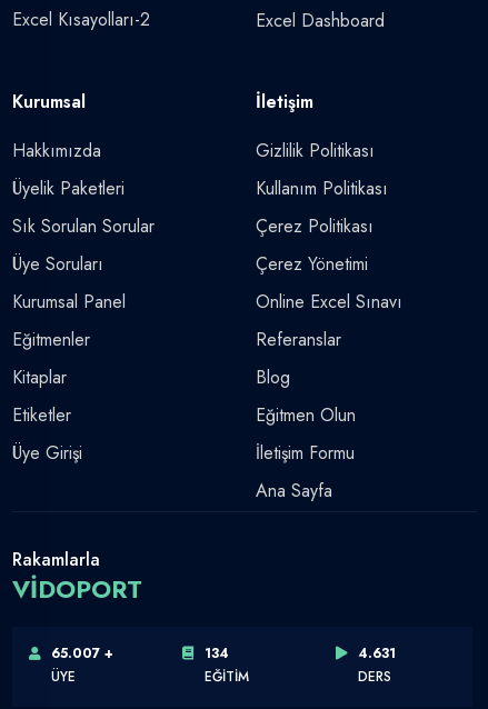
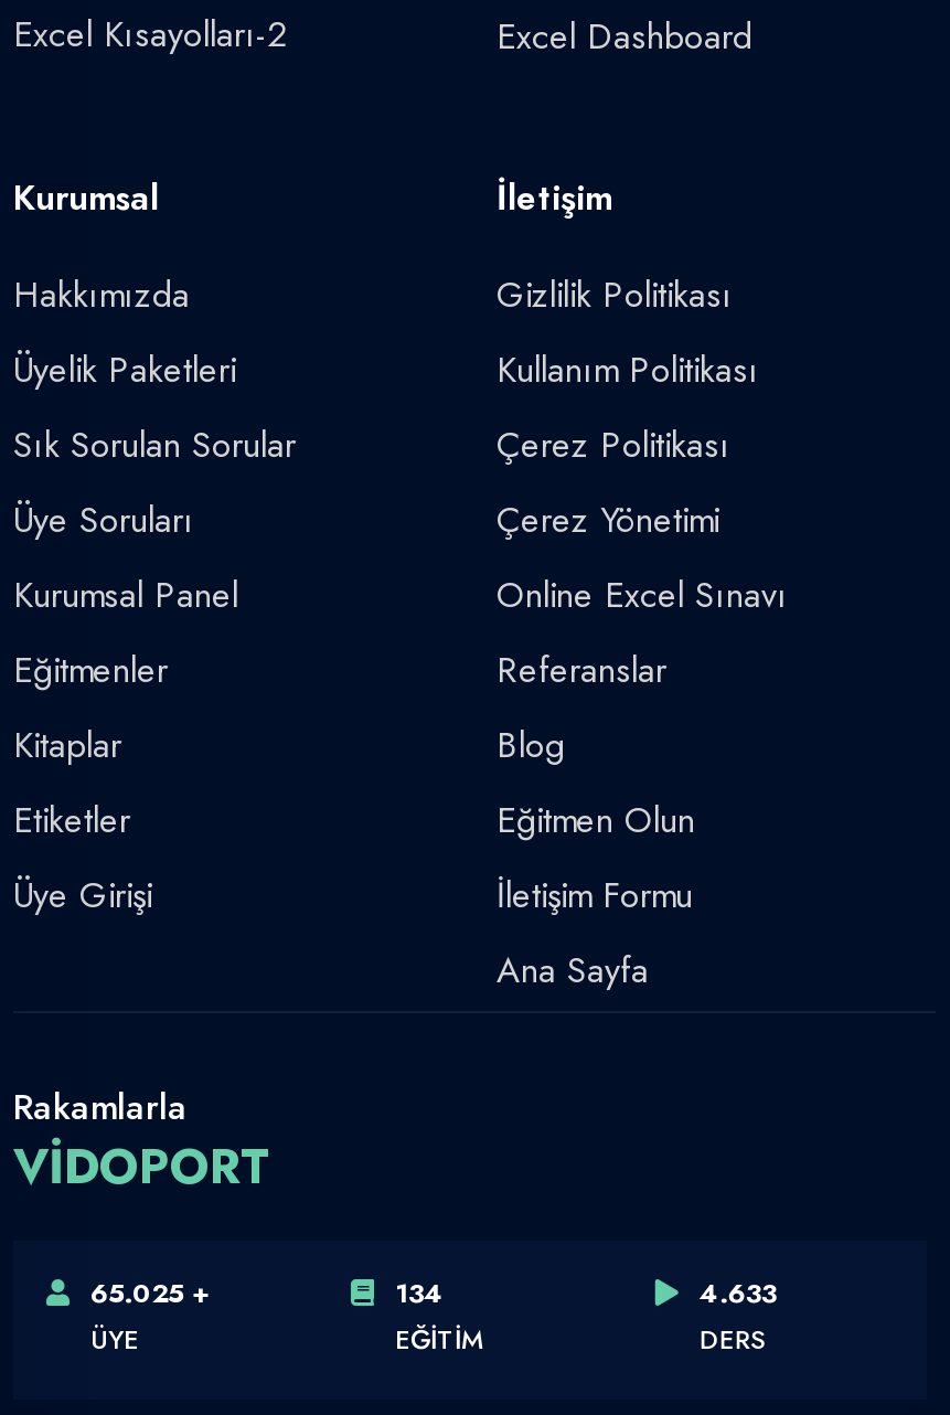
- 65.007 +
+ 65.025 +

- 4.631
+ 4.633
